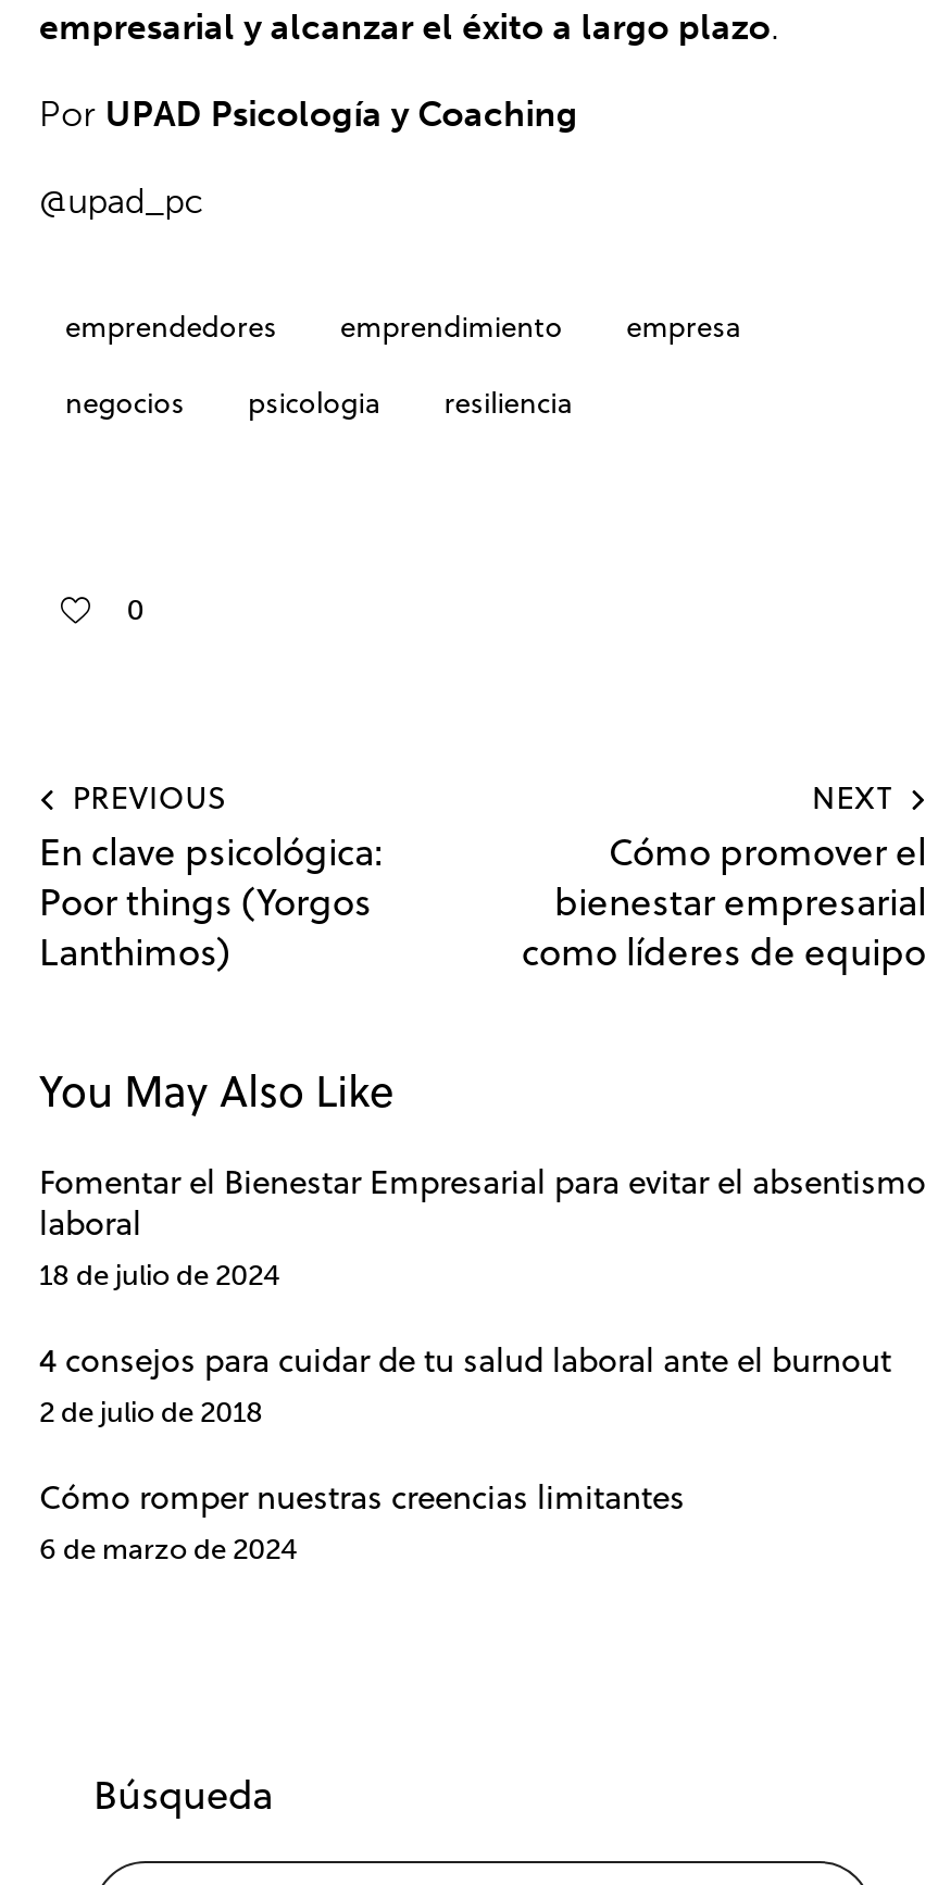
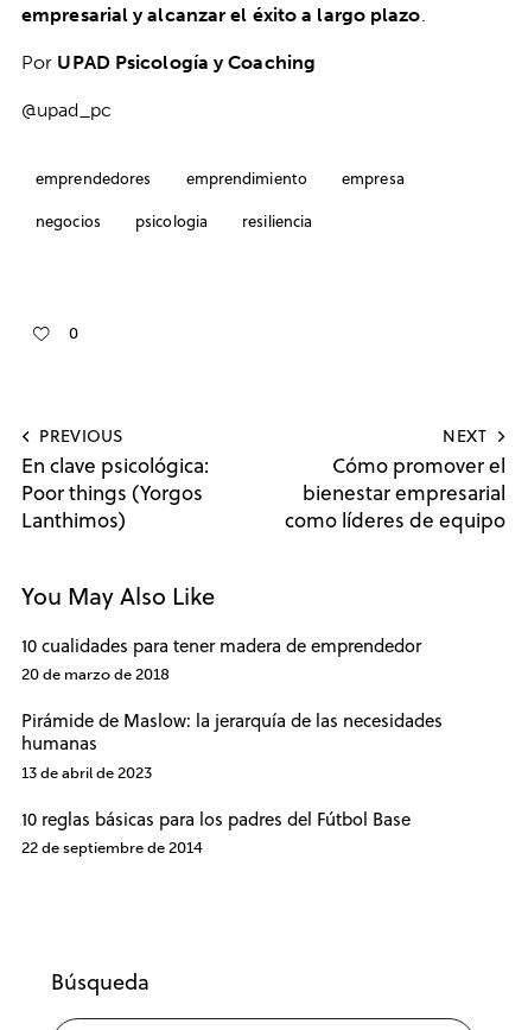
- Fomentar el Bienestar Empresarial para evitar el absentismo
- laboral
- 18 de julio de 2024
+ 10 cualidades para tener madera de emprendedor
+ 20 de marzo de 2018

- 4 consejos para cuidar de tu salud laboral ante el burnout
- 2 de julio de 2018
+ Pirámide de Maslow: la jerarquía de las necesidades
+ humanas
+ 13 de abril de 2023

- Cómo romper nuestras creencias limitantes
- 6 de marzo de 2024
+ 10 reglas básicas para los padres del Fútbol Base
+ 22 de septiembre de 2014
